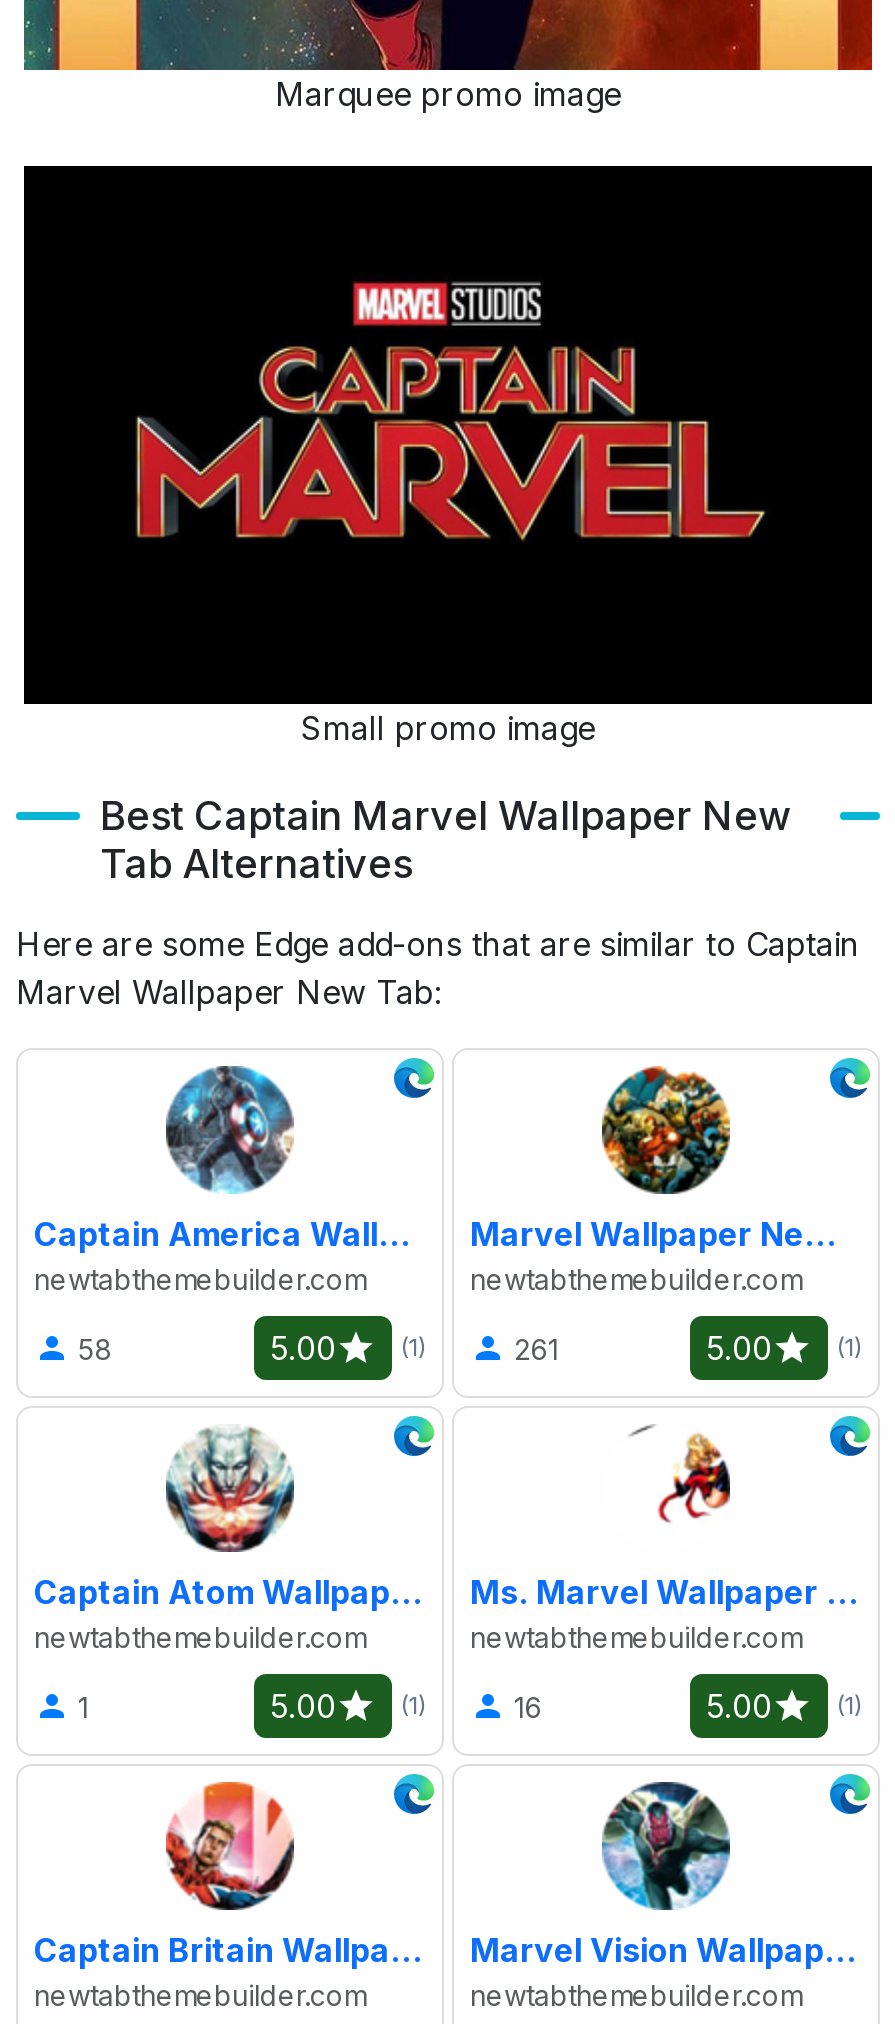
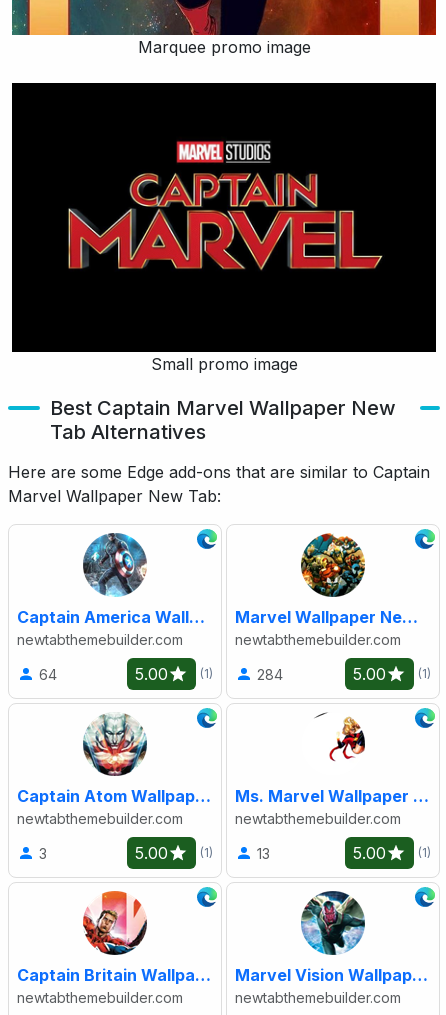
- 58
+ 64

- 261
+ 284

- 1
+ 3

- 16
+ 13
